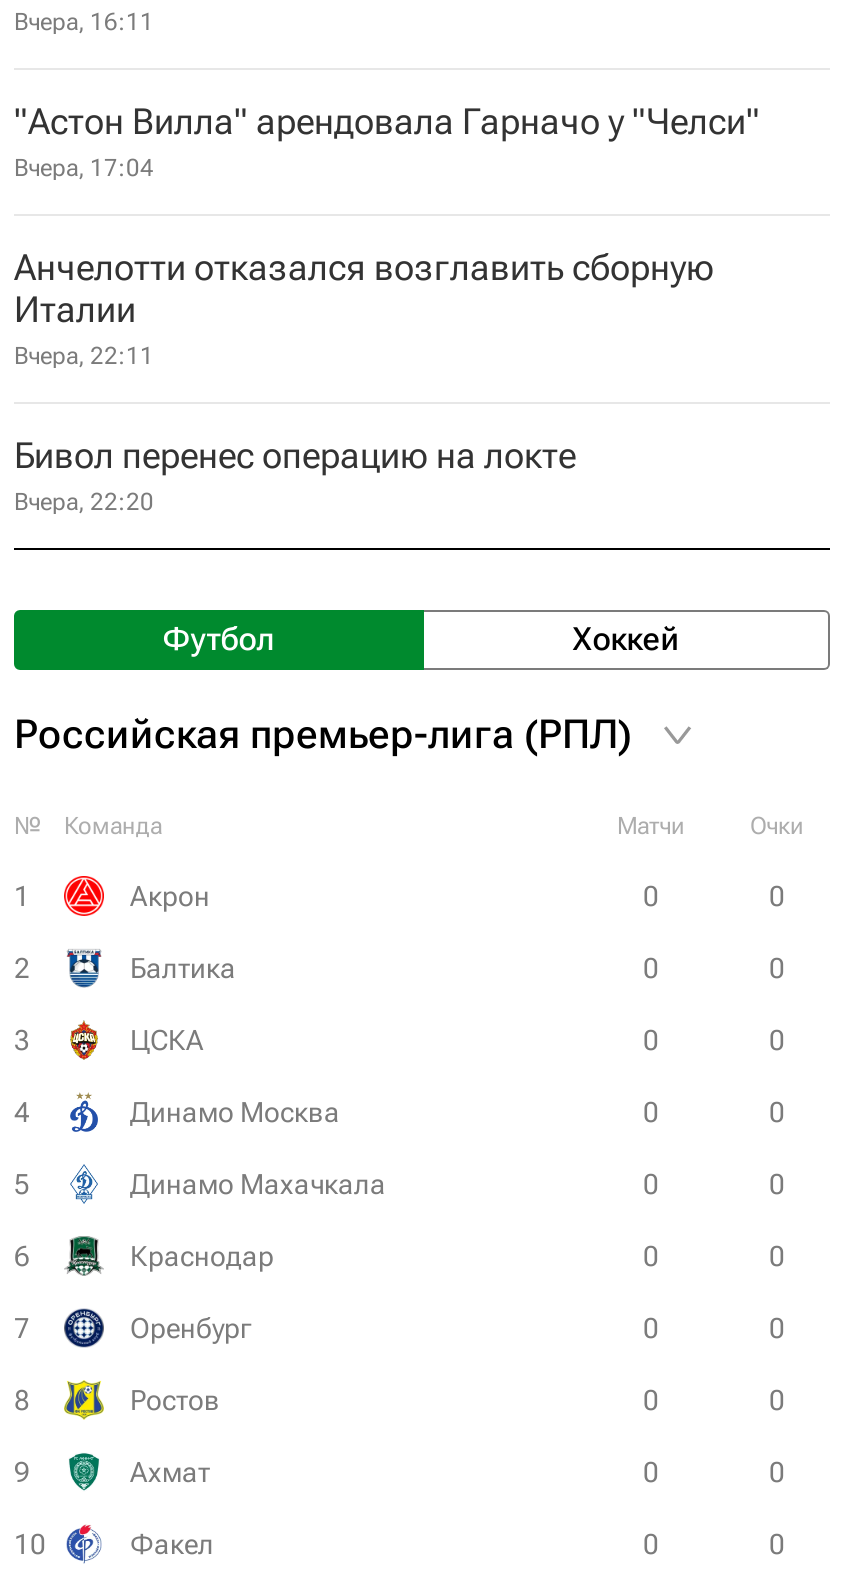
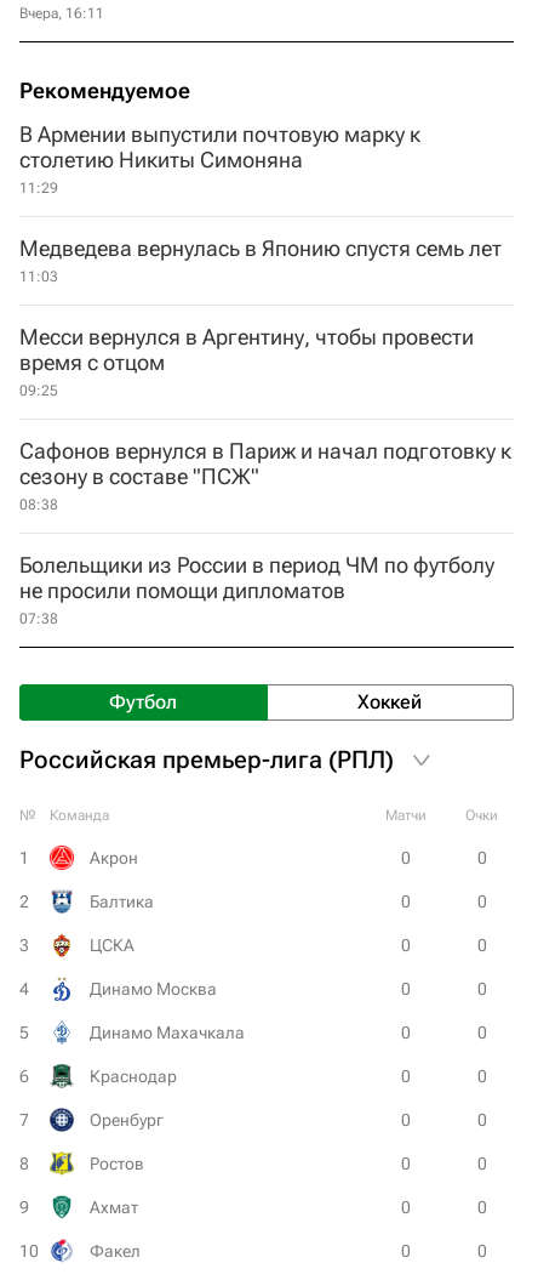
- "Астон Вилла" арендовала Гарначо у "Челси"
- Вчера, 17:04
- Анчелотти отказался возглавить сборную
- Италии
- Вчера, 22:11
- Бивол перенес операцию на локте
- Вчера, 22:20
+ Рекомендуемое
+ В Армении выпустили почтовую марку к
+ столетию Никиты Симоняна
+ 11:29
+ Медведева вернулась в Японию спустя семь лет
+ 11:03
+ Месси вернулся в Аргентину, чтобы провести
+ время с отцом
+ 09:25
+ Сафонов вернулся в Париж и начал подготовку к
+ сезону в составе "ПСЖ"
+ 08:38
+ Болельщики из России в период ЧМ по футболу
+ не просили помощи дипломатов
+ 07:38
